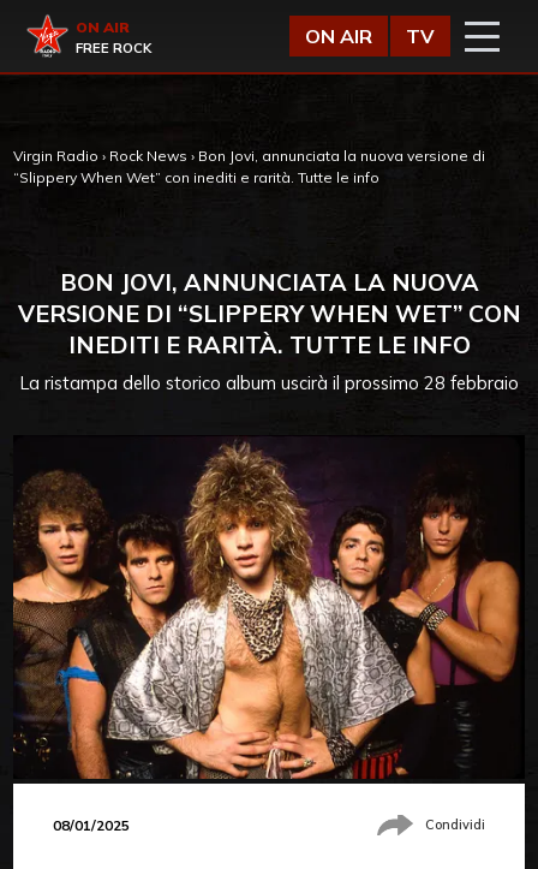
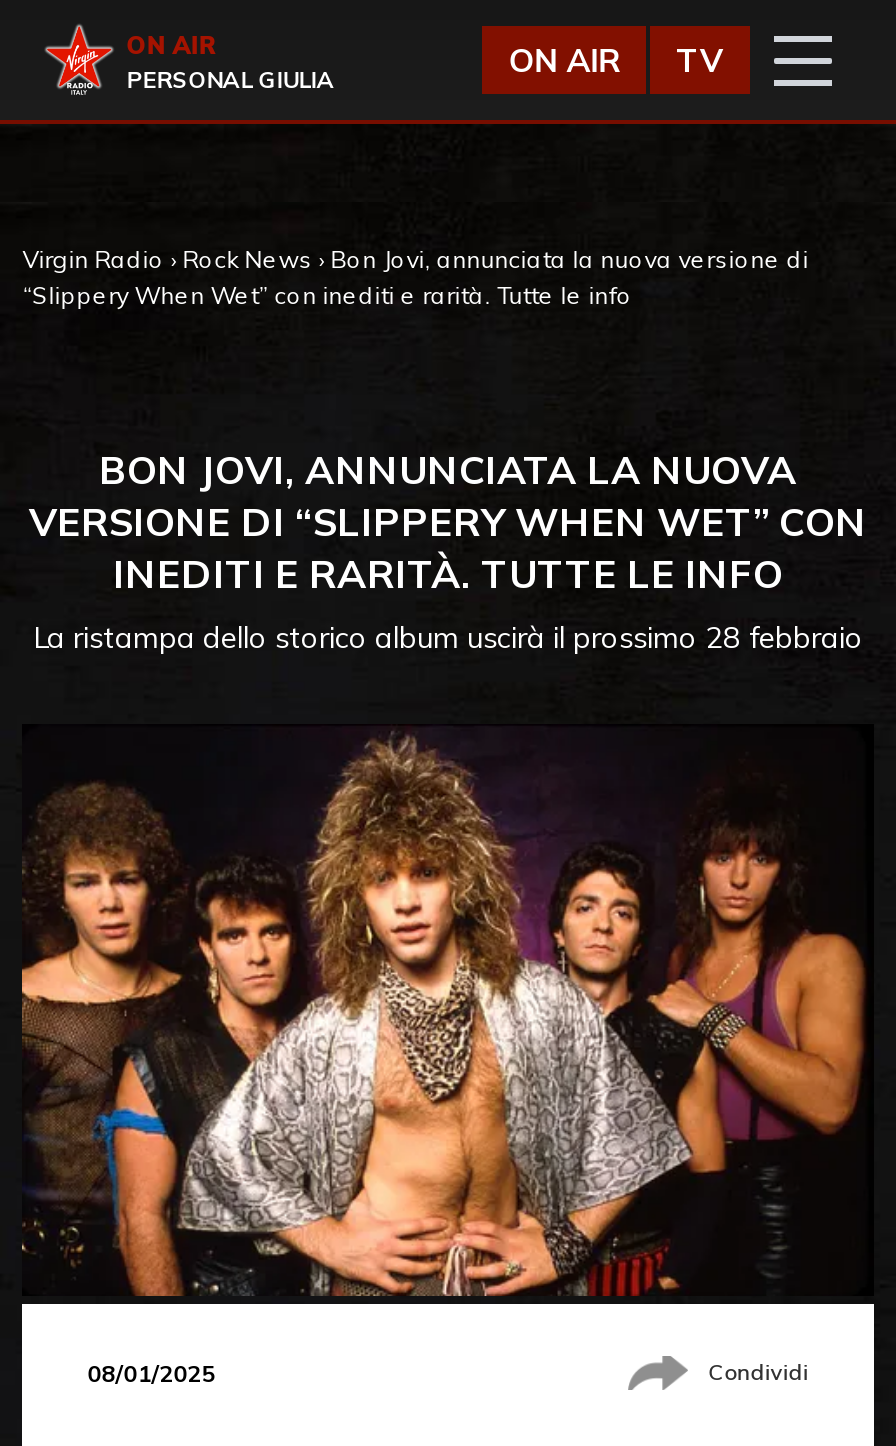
- FREE ROCK
+ PERSONAL GIULIA
